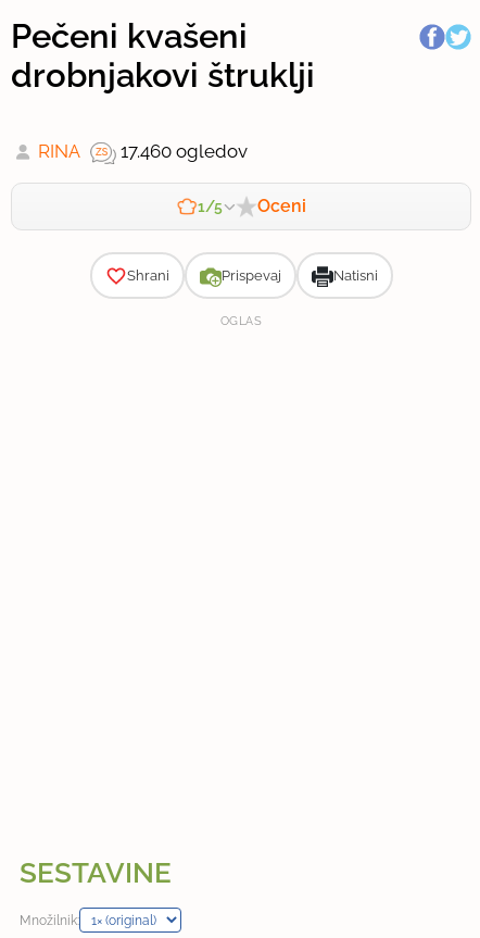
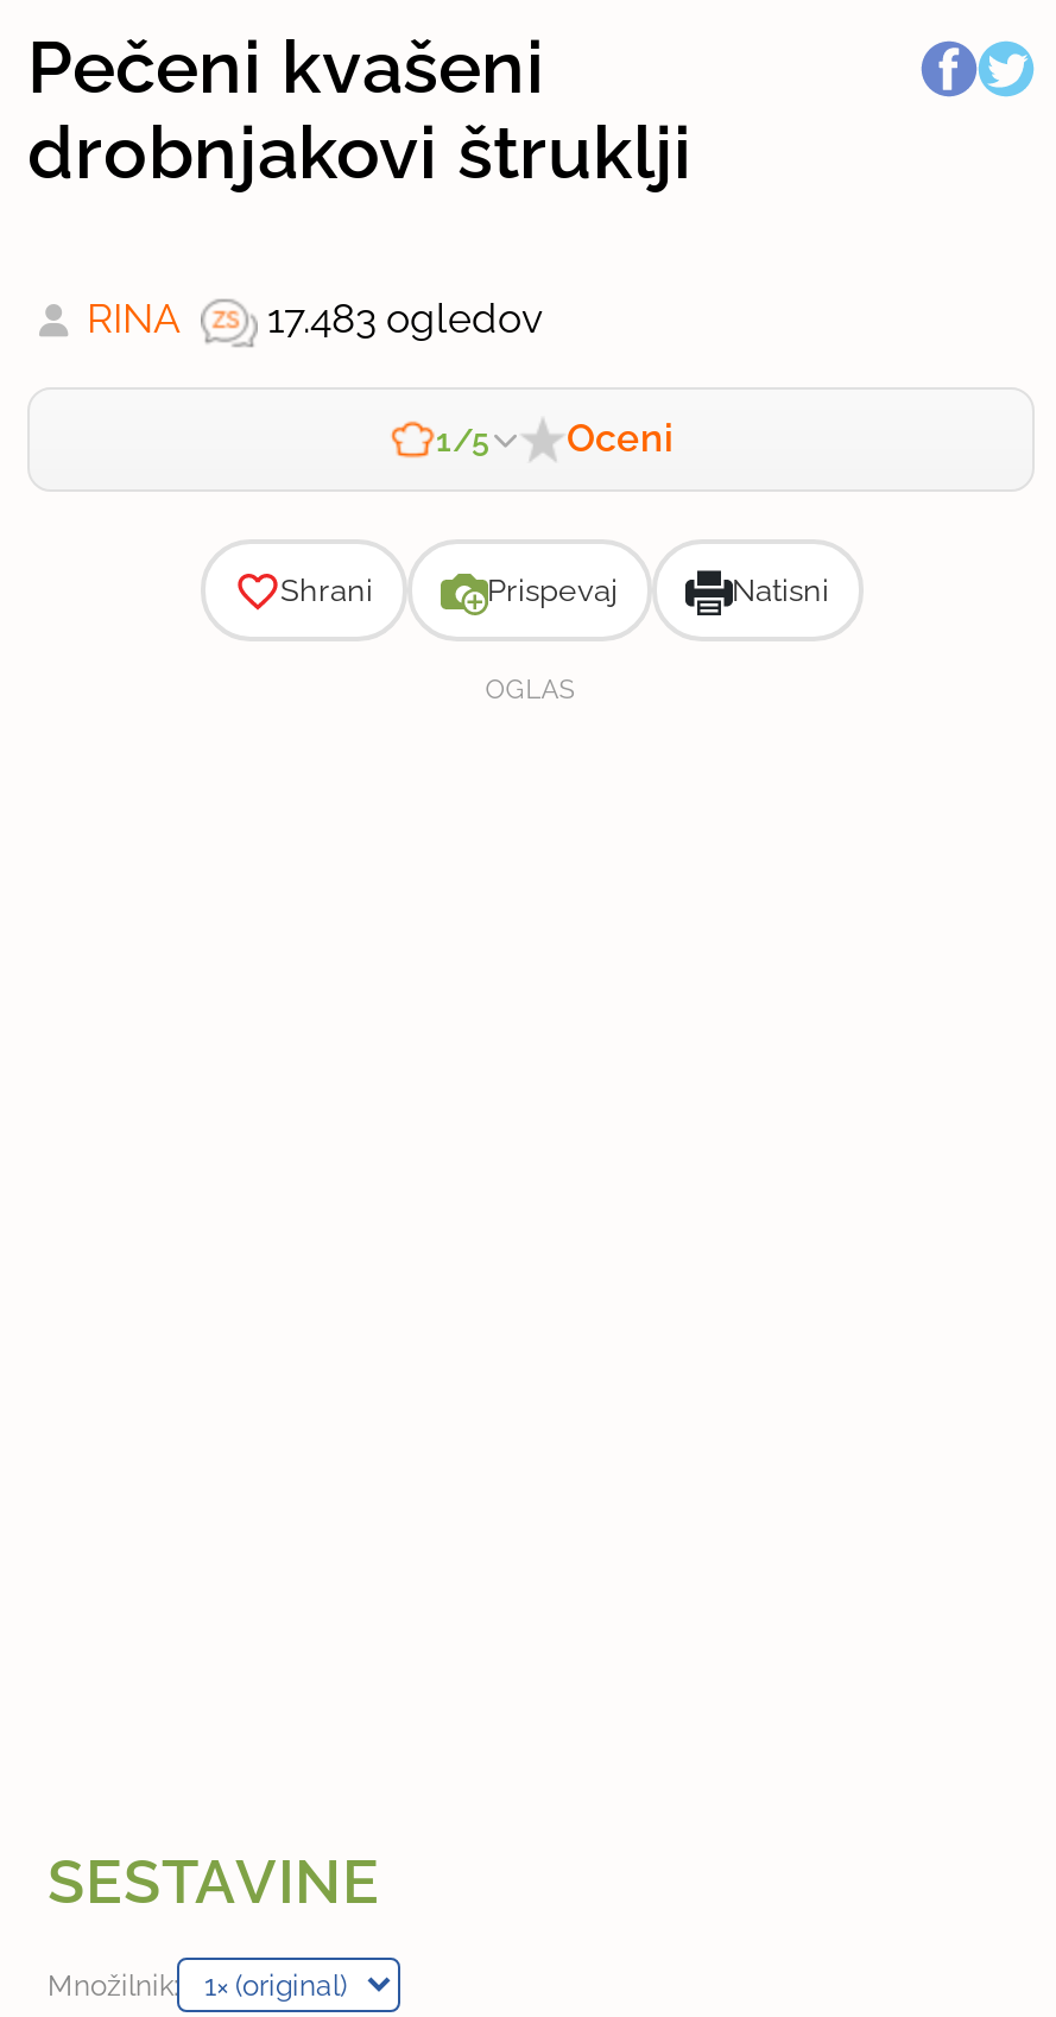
- RINA 17.460 ogledov
+ RINA 17.483 ogledov
